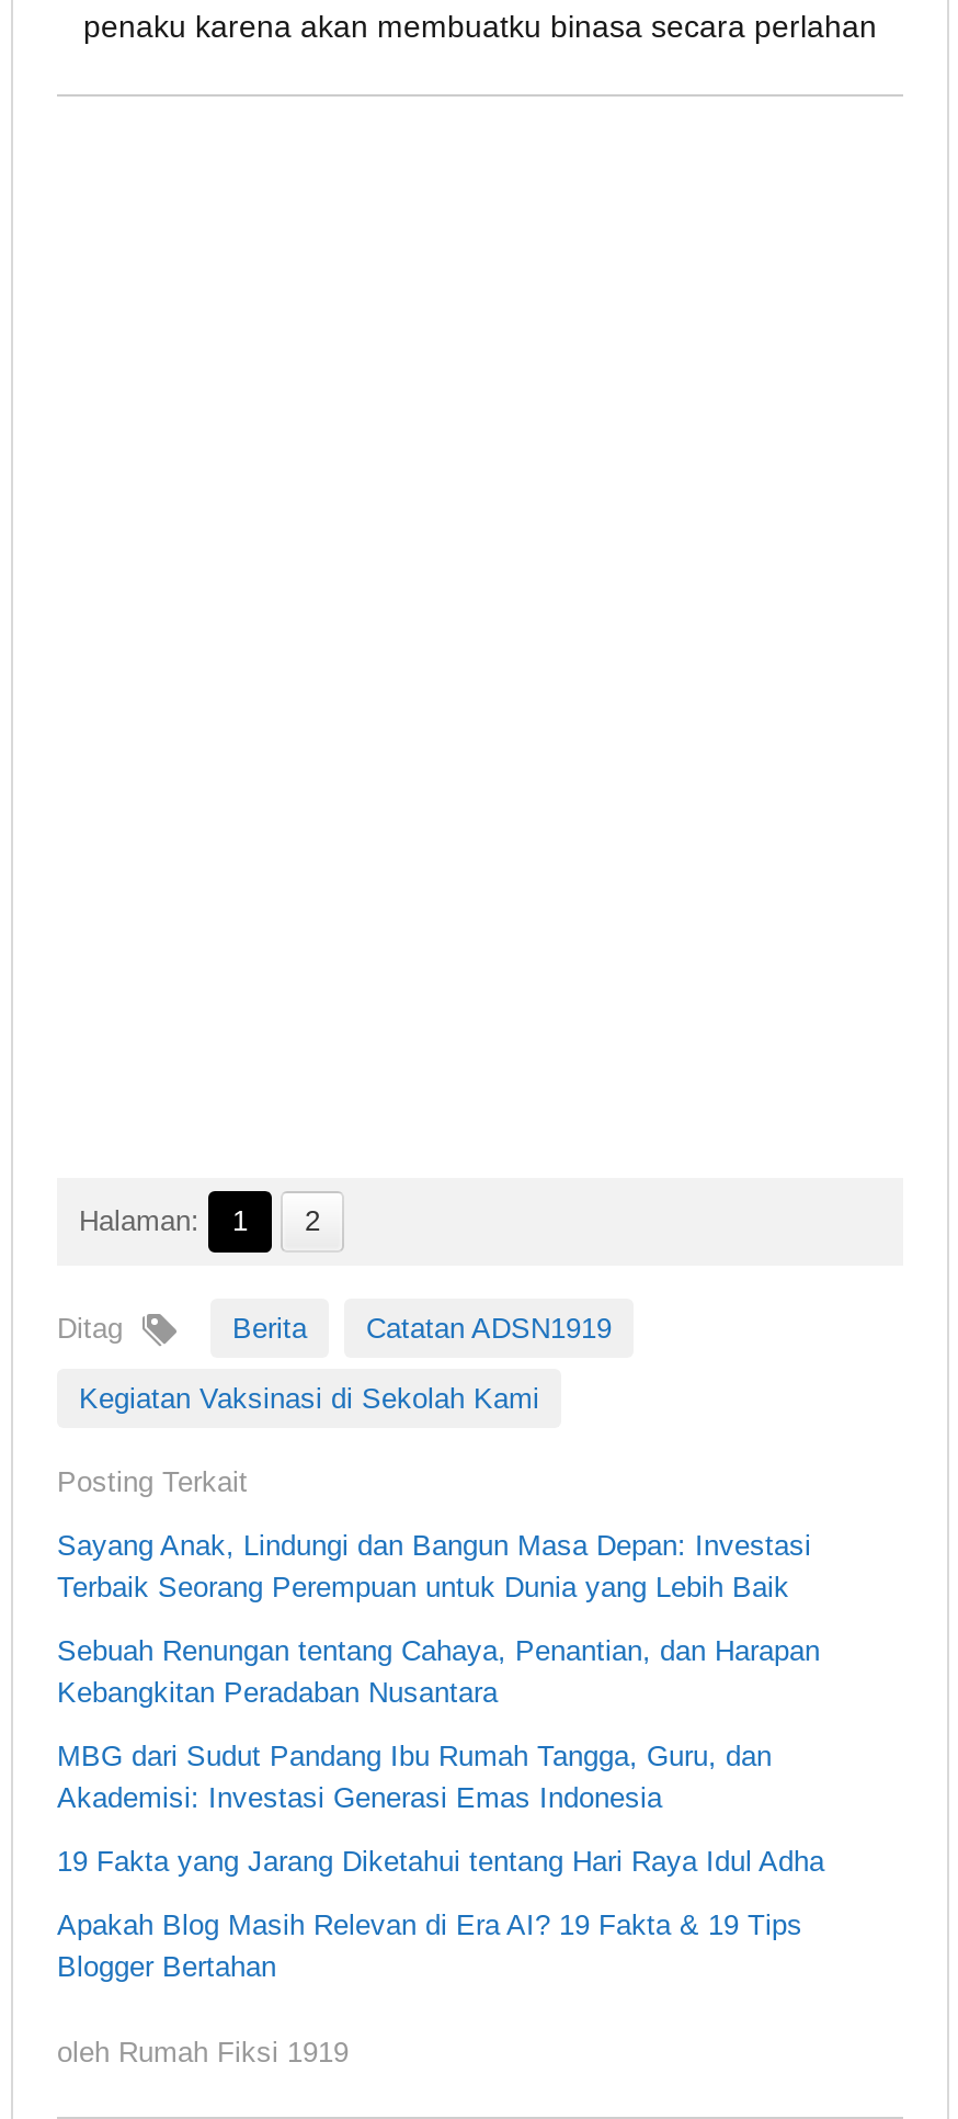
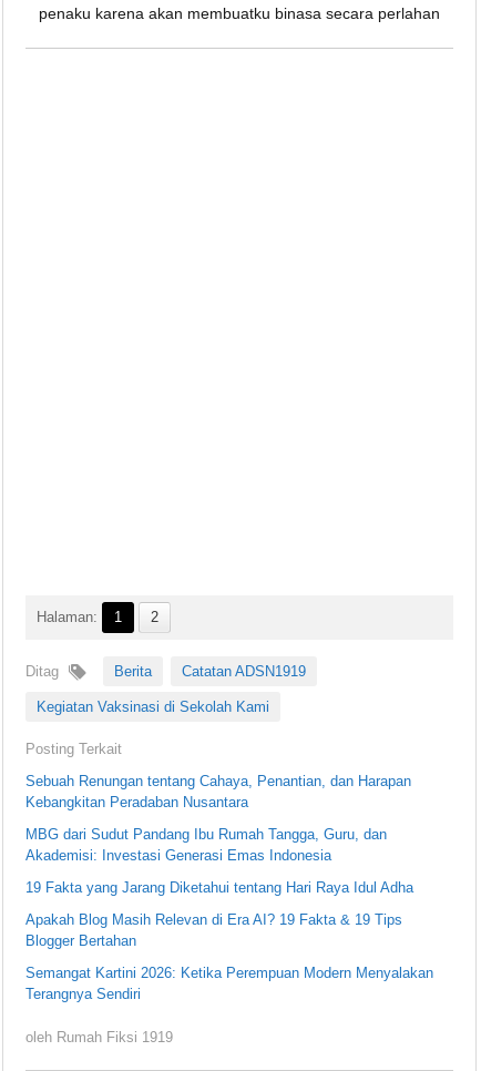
- Sayang Anak, Lindungi dan Bangun Masa Depan: Investasi
- Terbaik Seorang Perempuan untuk Dunia yang Lebih Baik

moved up: Sebuah Renungan tentang Cahaya, Penantian, dan Harapan | Kebangkitan Peradaban Nusantara | MBG dari Sudut Pandang Ibu Rumah Tangga, Guru, dan | Akademisi: Investasi Generasi Emas Indonesia | 19 Fakta yang Jarang Diketahui tentang Hari Raya Idul Adha | Apakah Blog Masih Relevan di Era AI? 19 Fakta & 19 Tips | Blogger Bertahan

+ Semangat Kartini 2026: Ketika Perempuan Modern Menyalakan
+ Terangnya Sendiri
